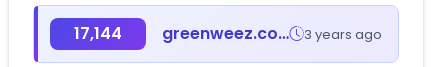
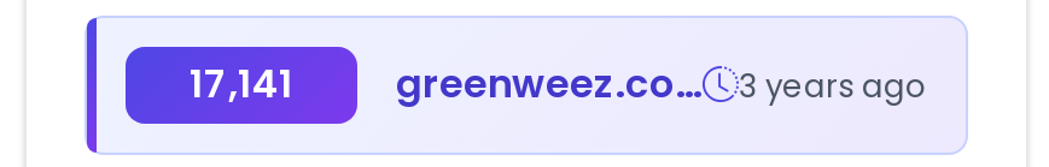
- 17,144
+ 17,141
